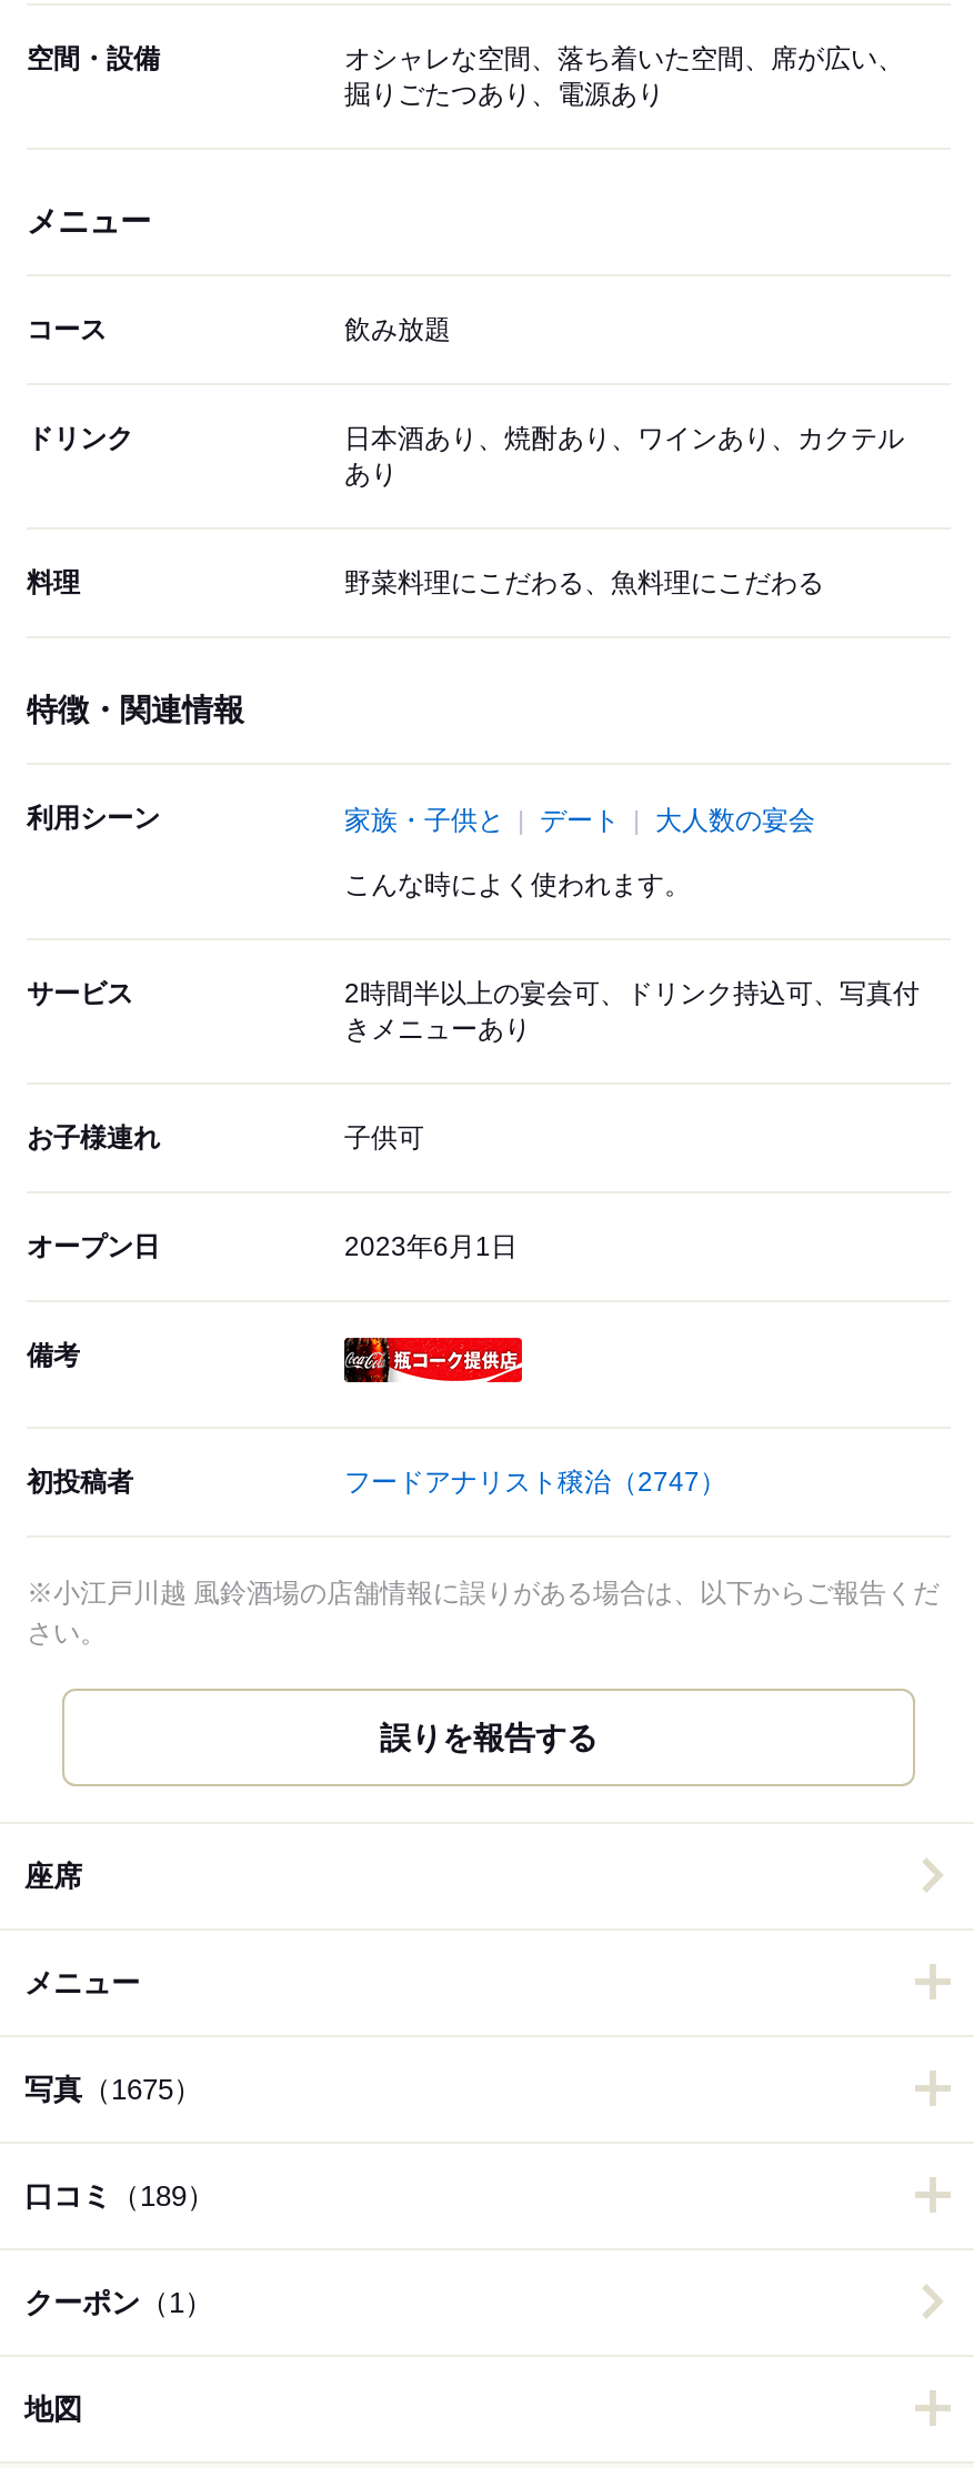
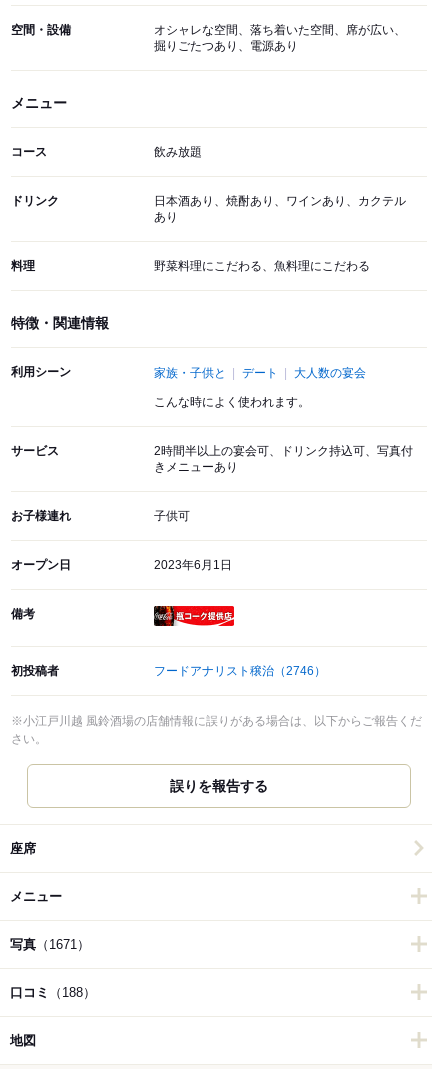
- フードアナリスト穣治（2747）
+ フードアナリスト穣治（2746）

- 写真（1675）
- 口コミ（189）
- クーポン（1）
+ 写真（1671）
+ 口コミ（188）
